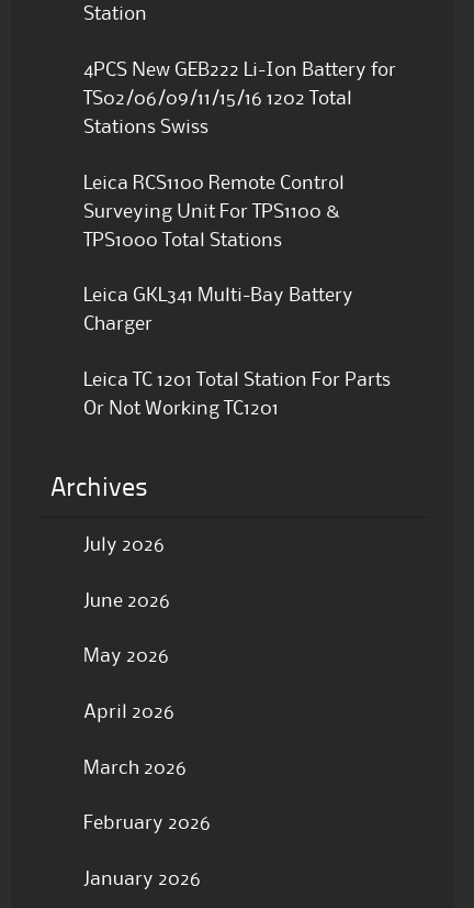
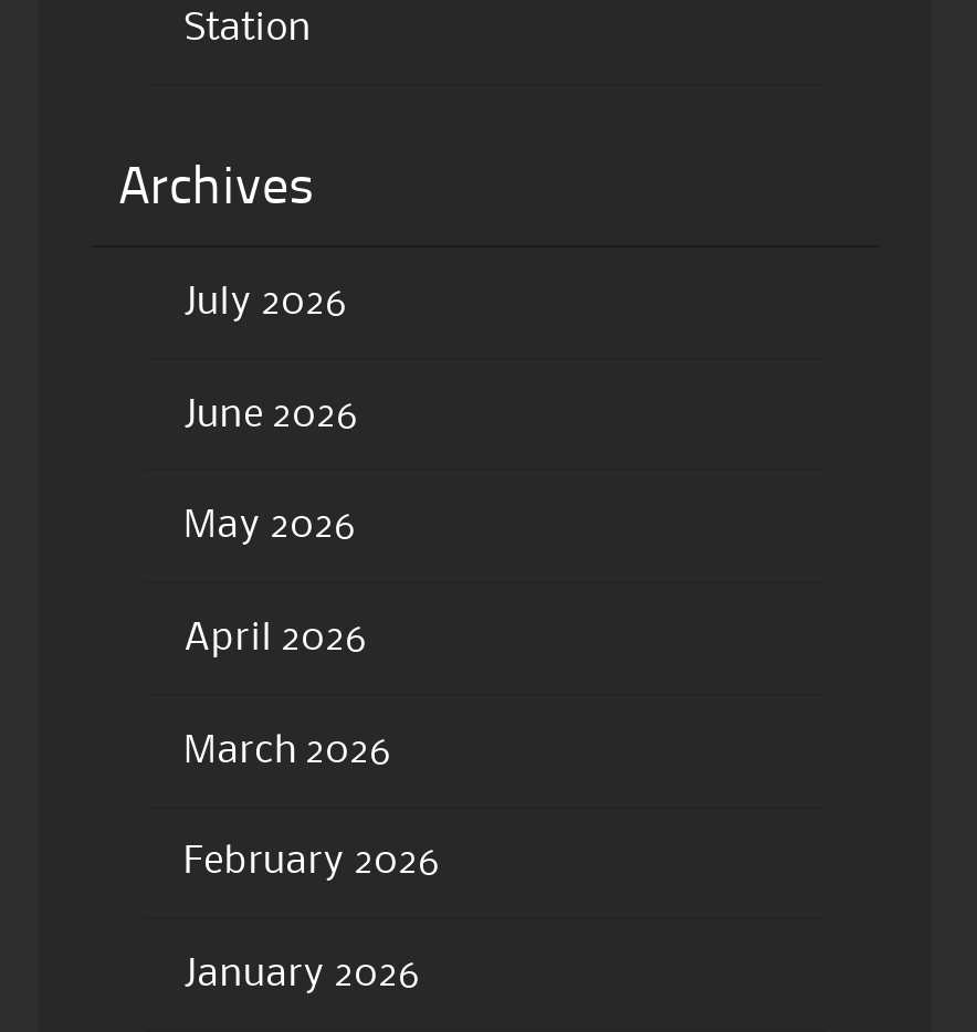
- 4PCS New GEB222 Li-Ion Battery for
- TS02/06/09/11/15/16 1202 Total
- Stations Swiss
- Leica RCS1100 Remote Control
- Surveying Unit For TPS1100 &
- TPS1000 Total Stations
- Leica GKL341 Multi-Bay Battery
- Charger
- Leica TC 1201 Total Station For Parts
- Or Not Working TC1201
